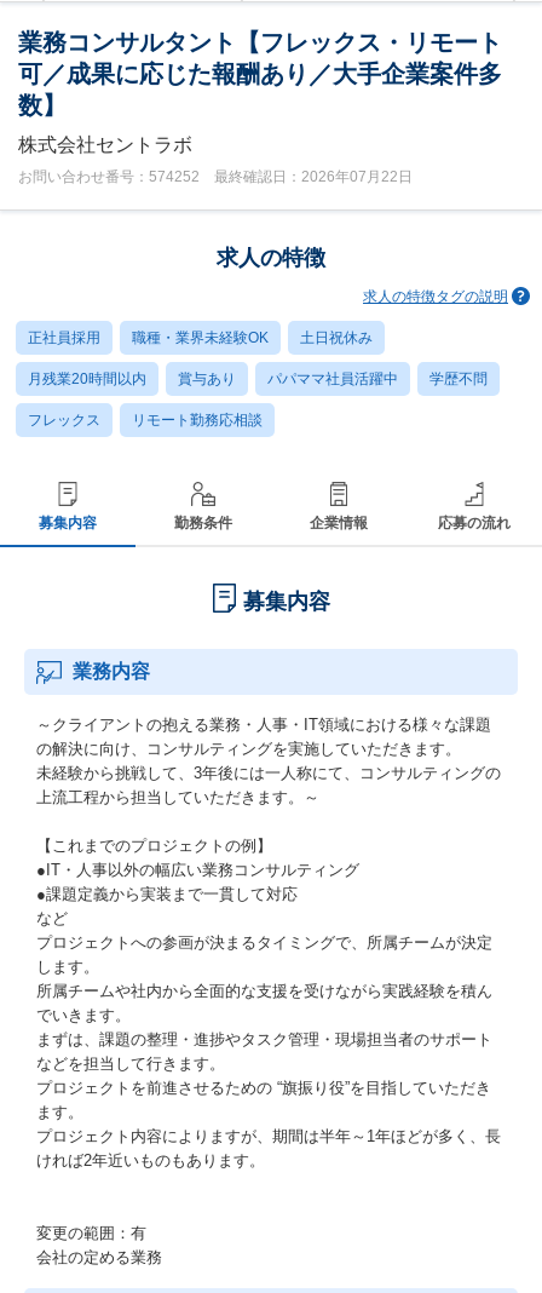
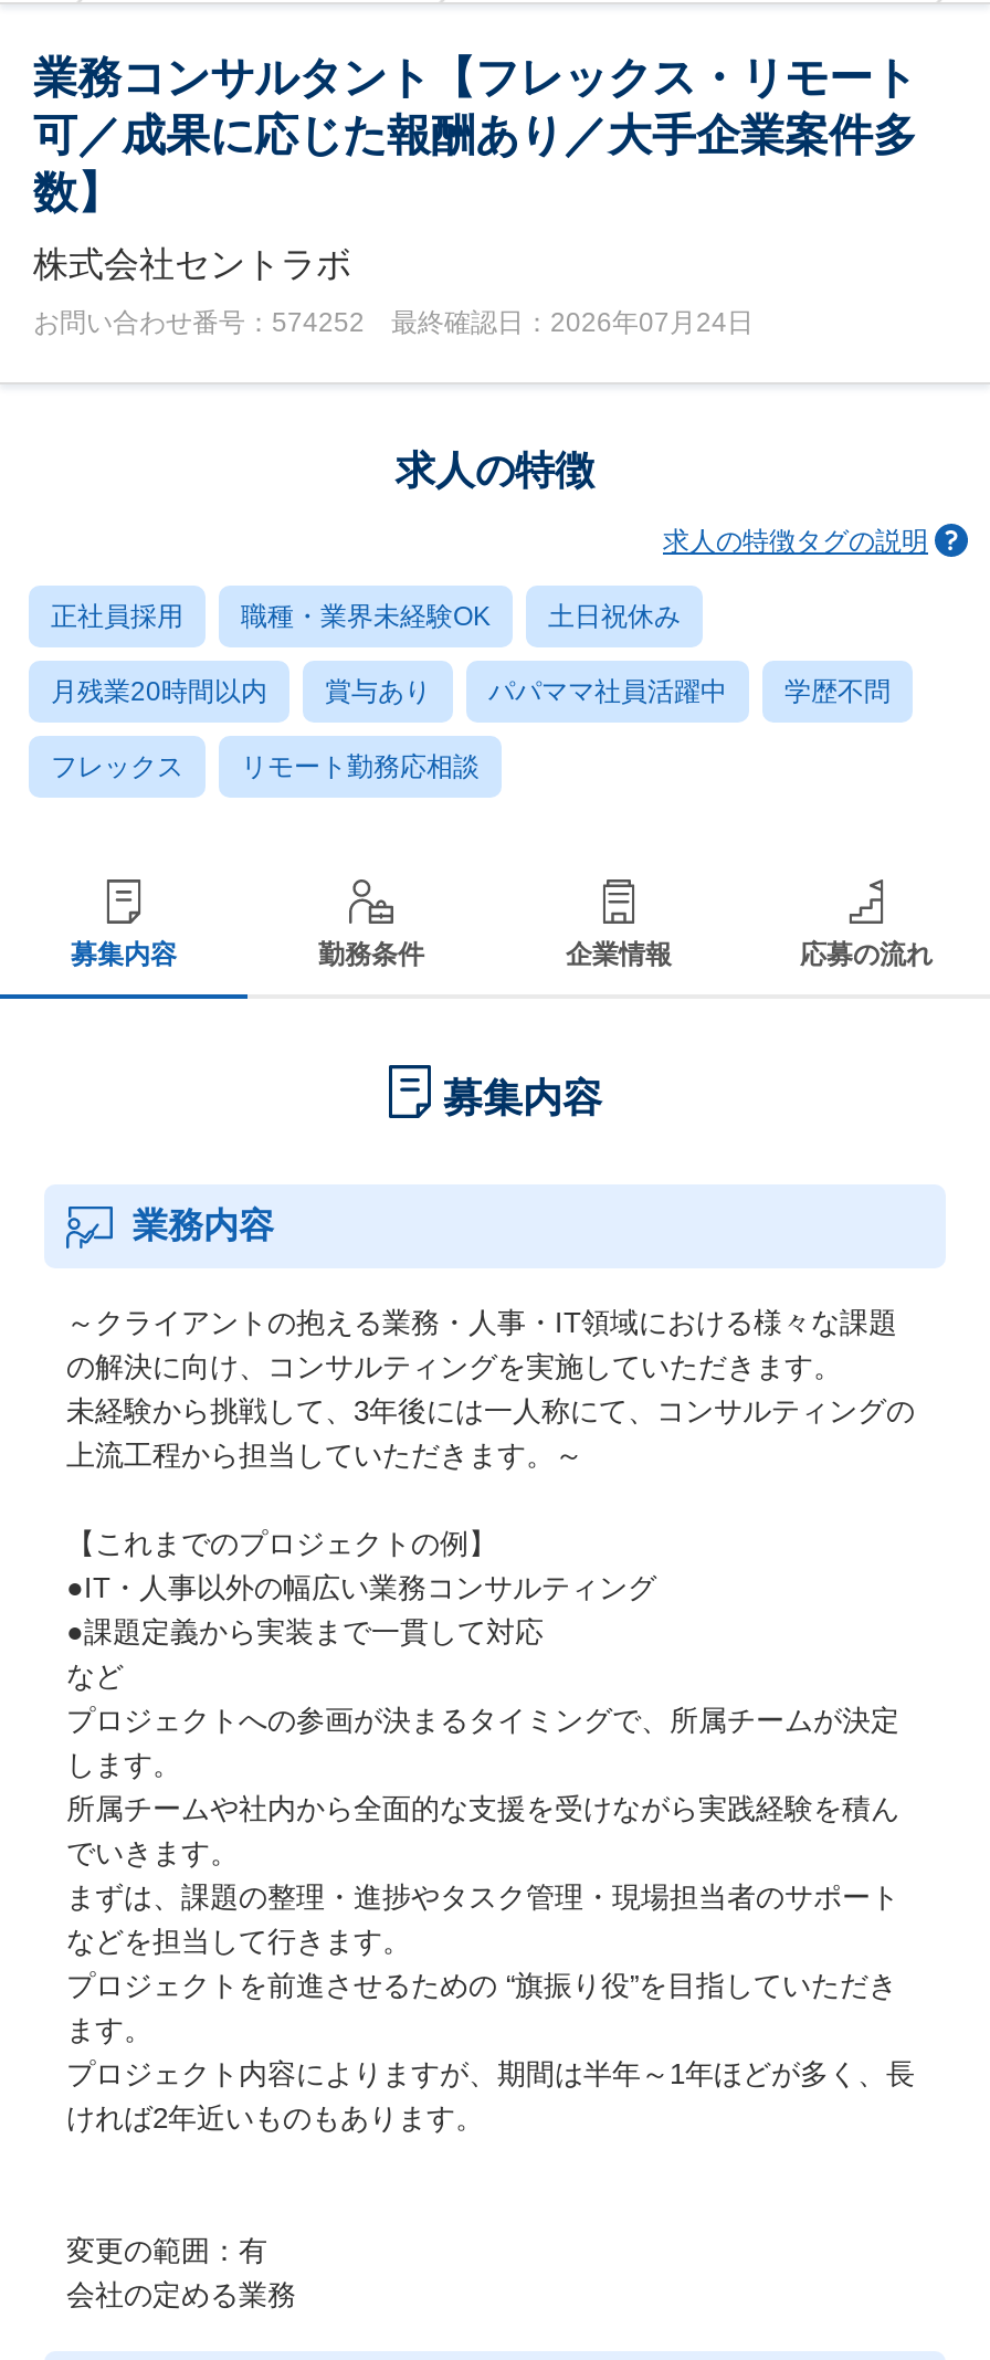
- お問い合わせ番号：574252 最終確認日：2026年07月22日
+ お問い合わせ番号：574252 最終確認日：2026年07月24日
